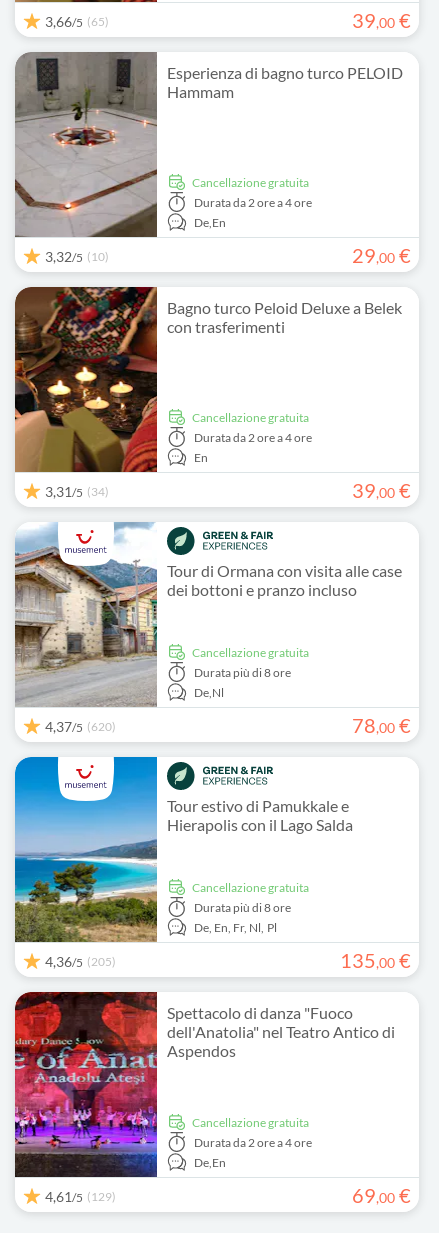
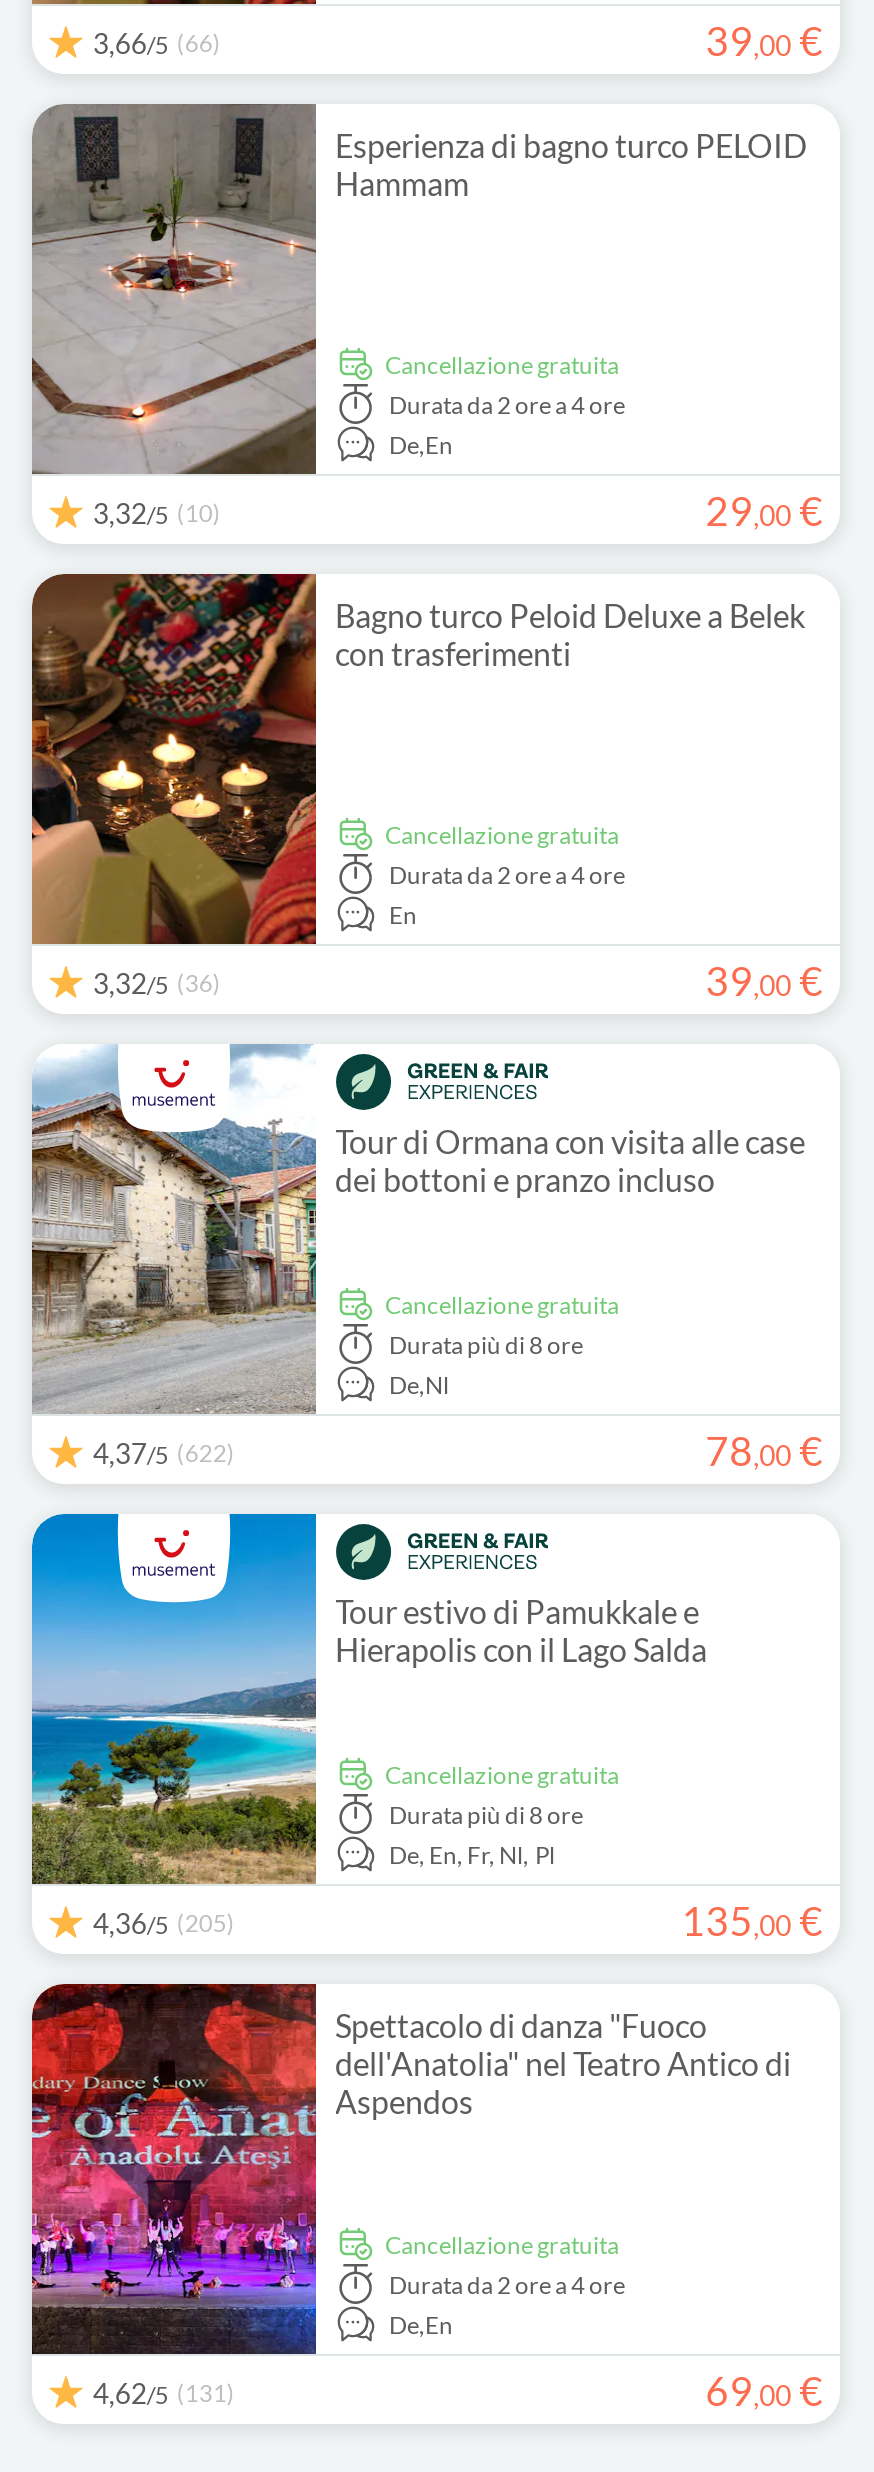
- 3,66/5 (65)
+ 3,66/5 (66)

- 3,31/5 (34)
+ 3,32/5 (36)

- 4,37/5 (620)
+ 4,37/5 (622)

- 4,61/5 (129)
+ 4,62/5 (131)
